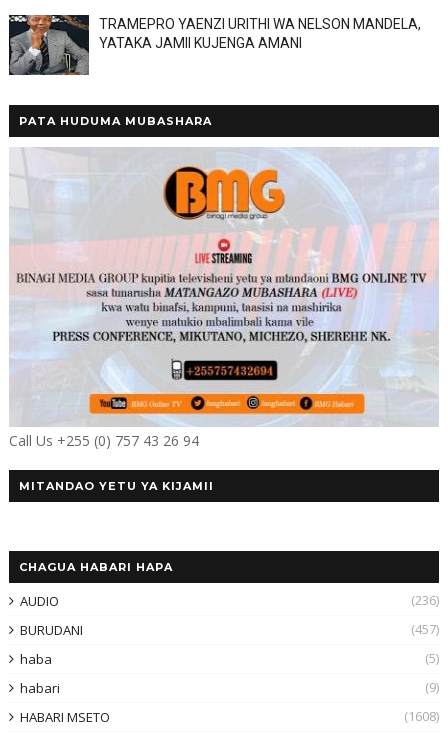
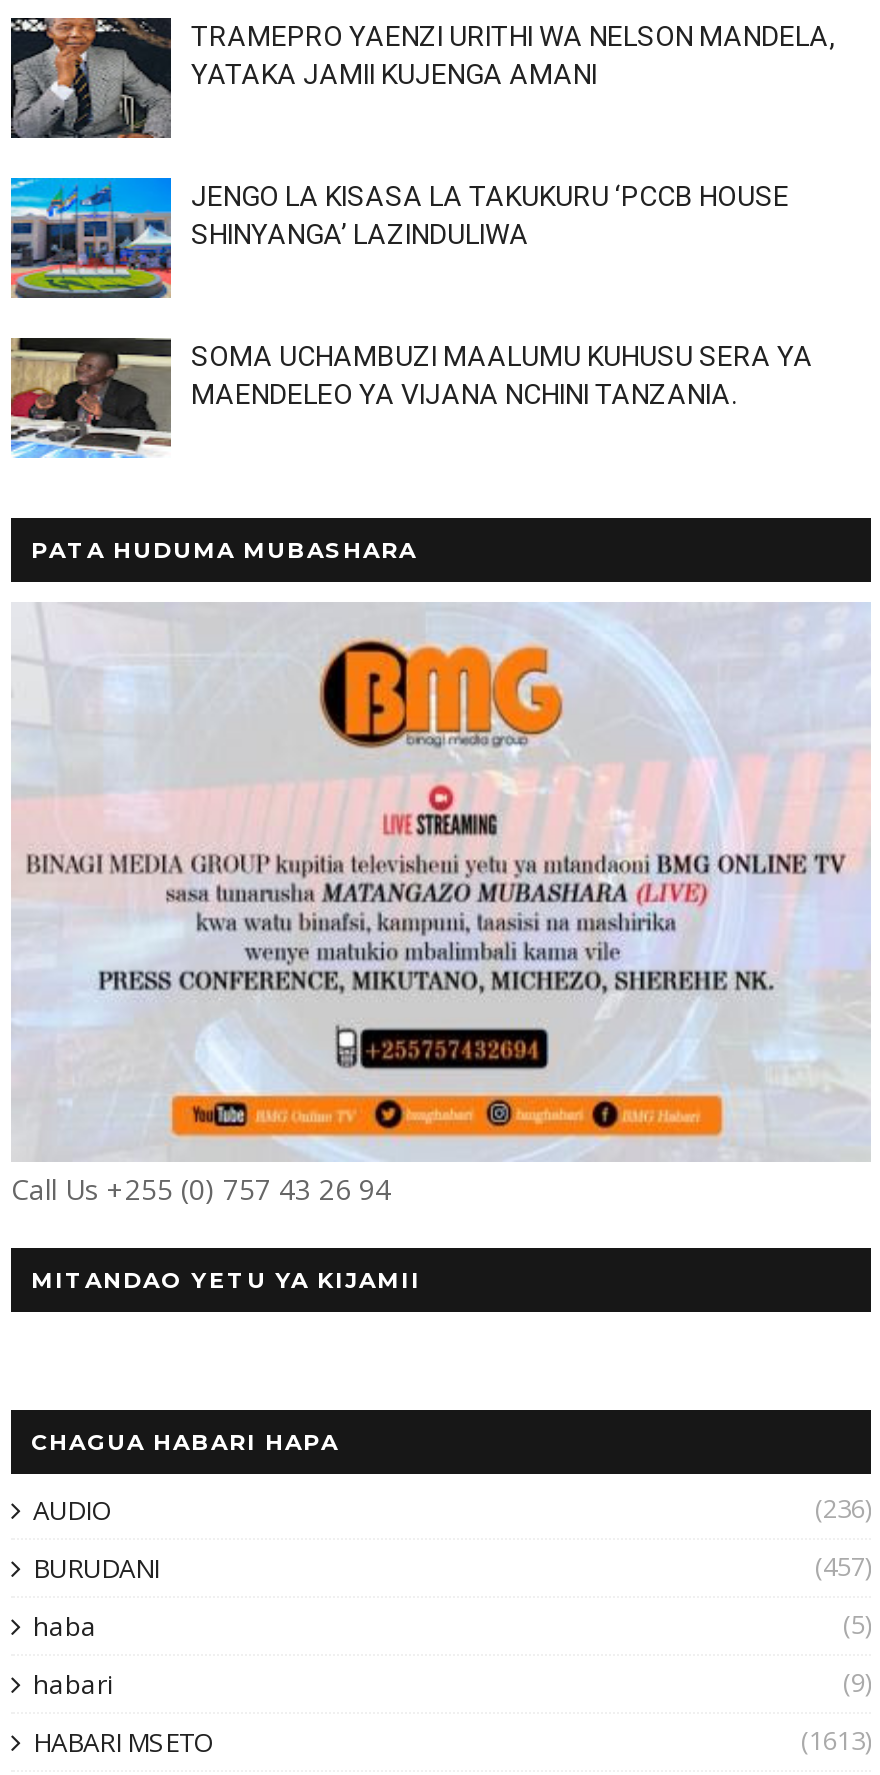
+ [image]
+ JENGO LA KISASA LA TAKUKURU ‘PCCB HOUSE
+ SHINYANGA’ LAZINDULIWA

+ [image]
+ SOMA UCHAMBUZI MAALUMU KUHUSU SERA YA
+ MAENDELEO YA VIJANA NCHINI TANZANIA.

- (1608)
+ (1613)
